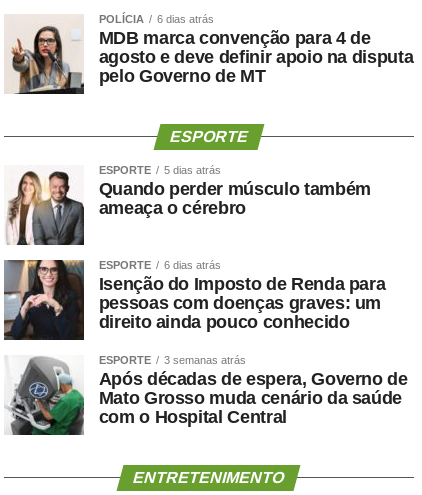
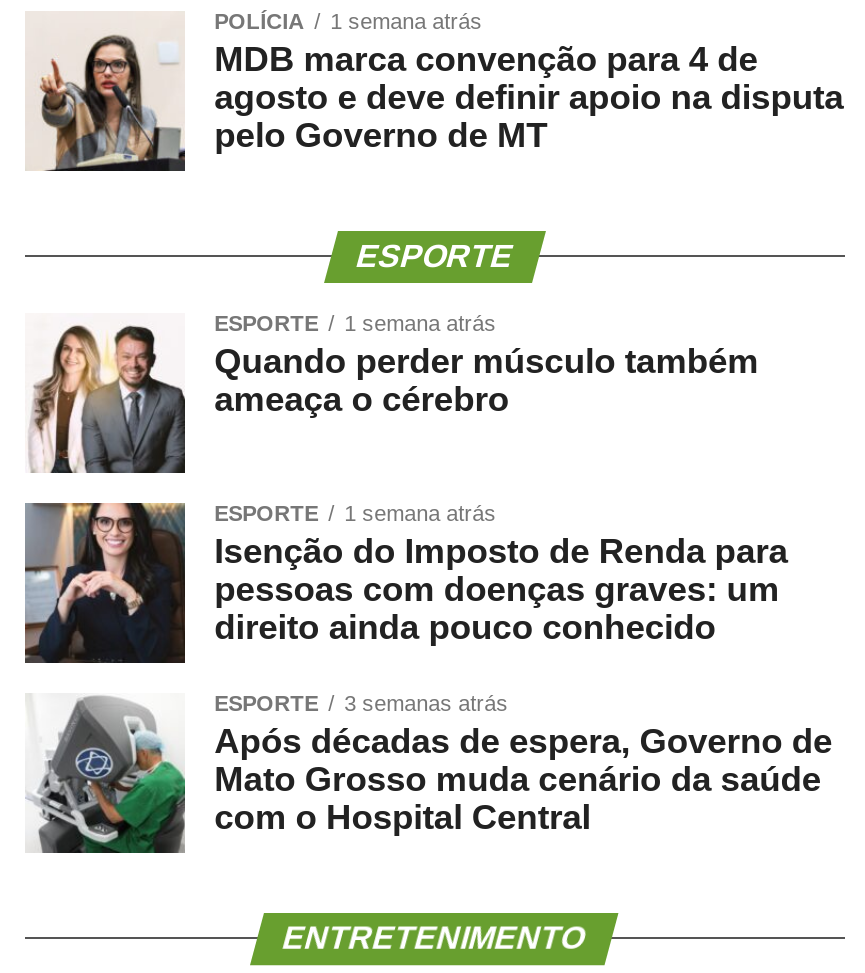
- POLÍCIA 6 dias atrás
+ POLÍCIA 1 semana atrás

- ESPORTE 5 dias atrás
+ ESPORTE 1 semana atrás

- ESPORTE 6 dias atrás
+ ESPORTE 1 semana atrás
